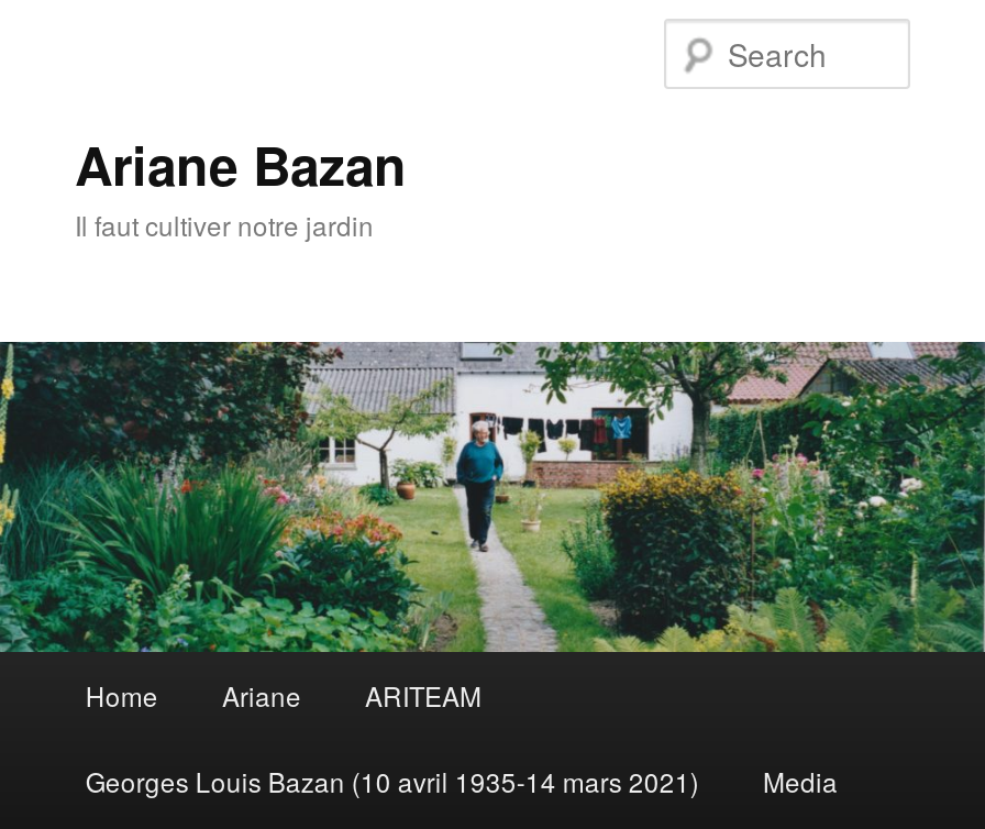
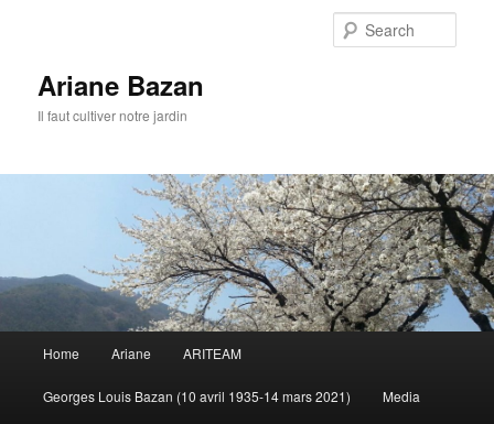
- [image]
+ [image]
